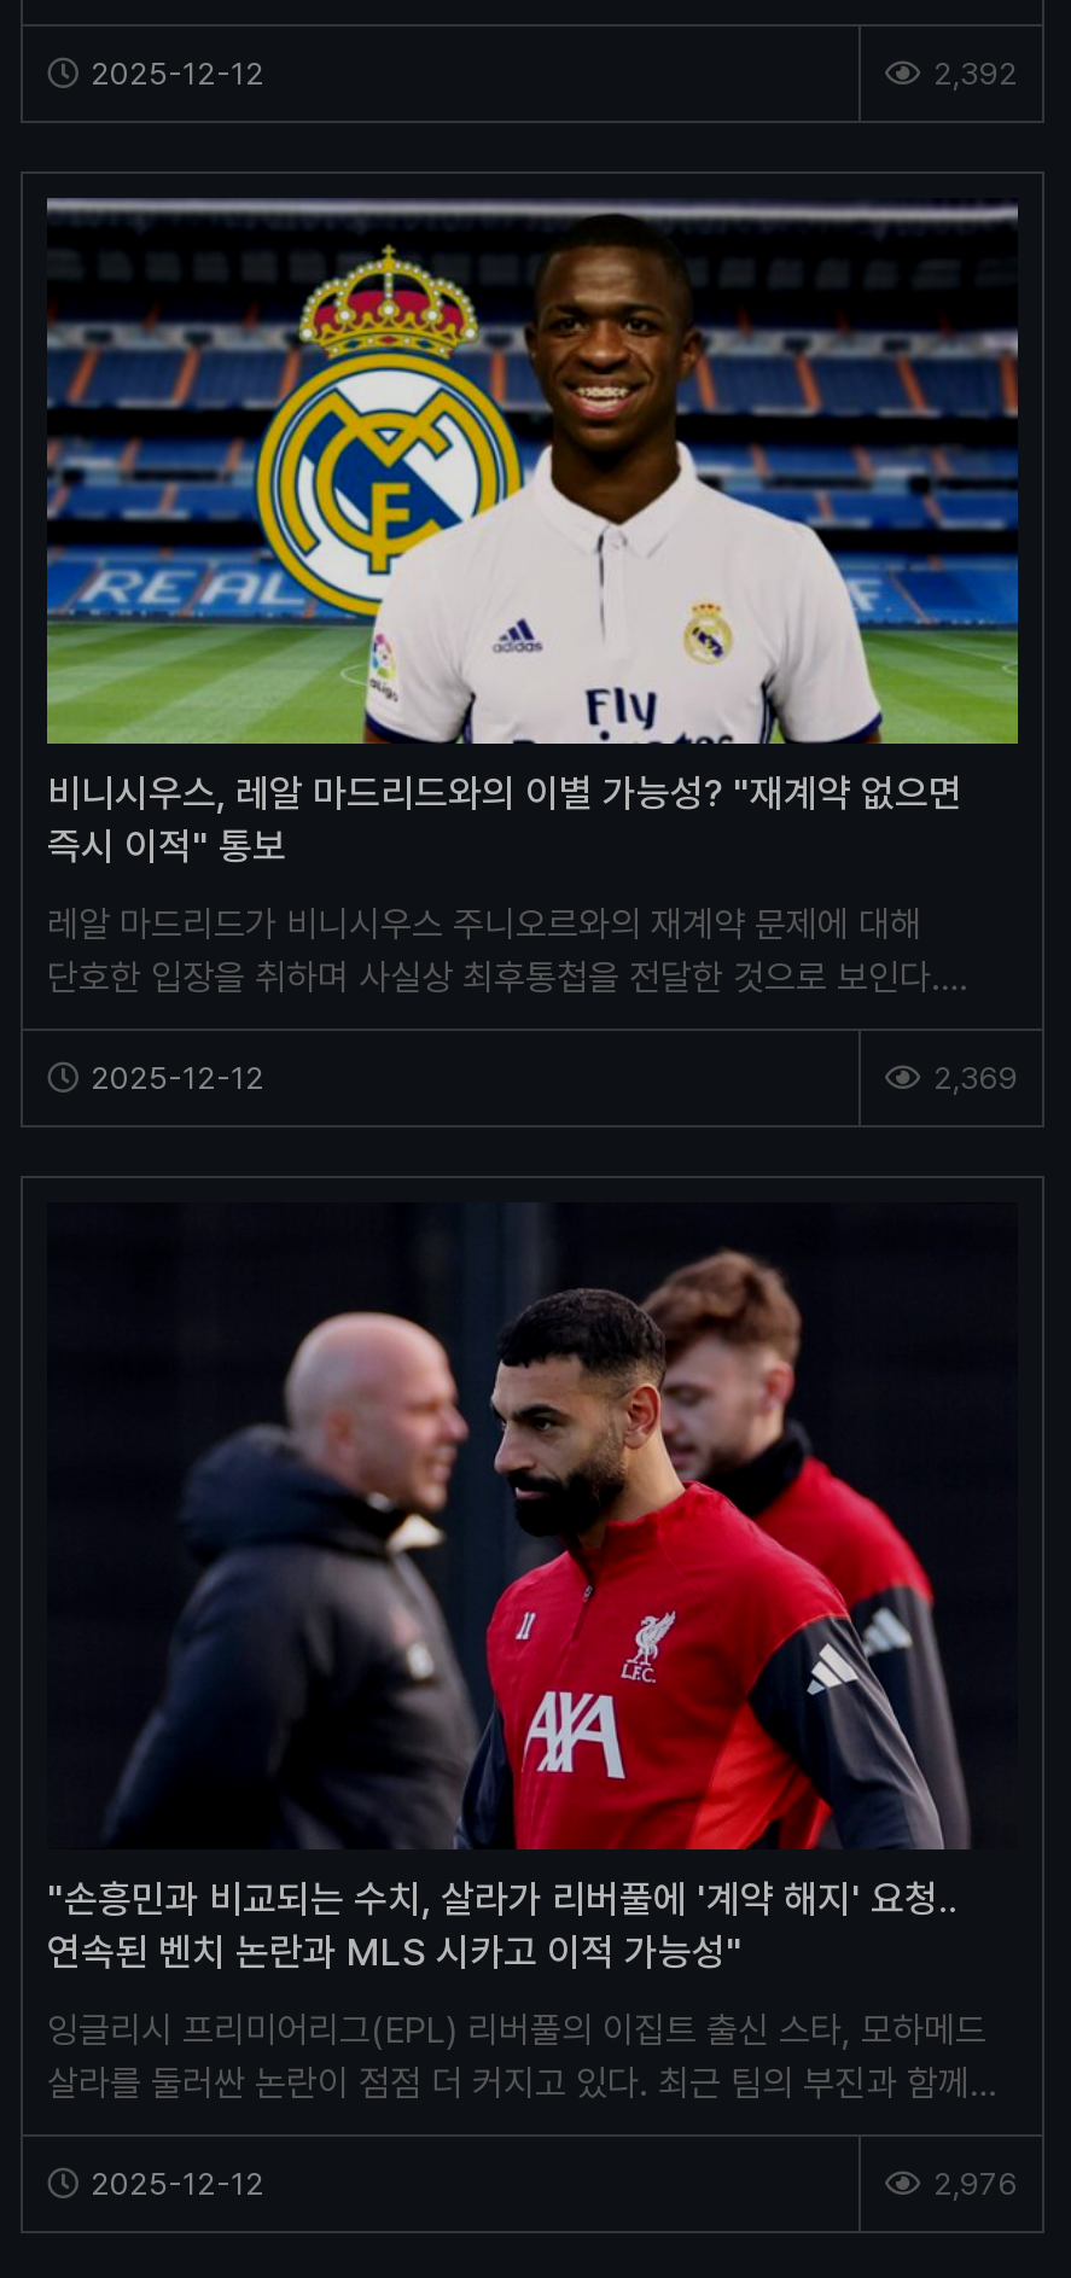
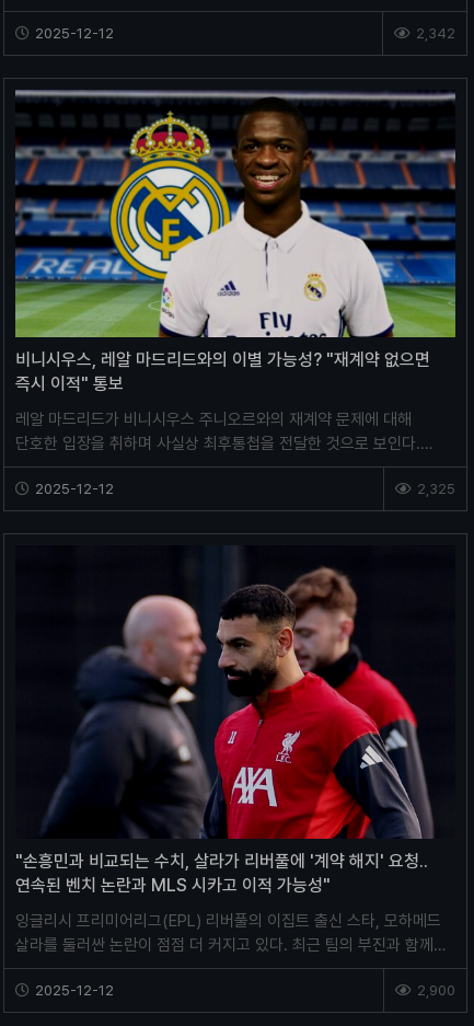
- 2,392
+ 2,342

- 2,369
+ 2,325

- 2,976
+ 2,900
